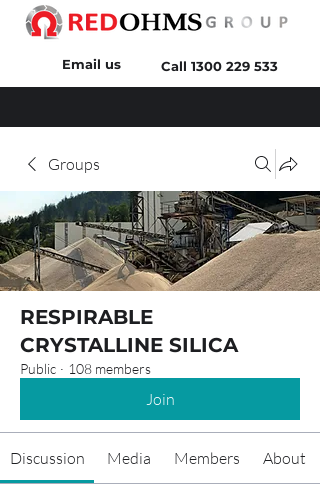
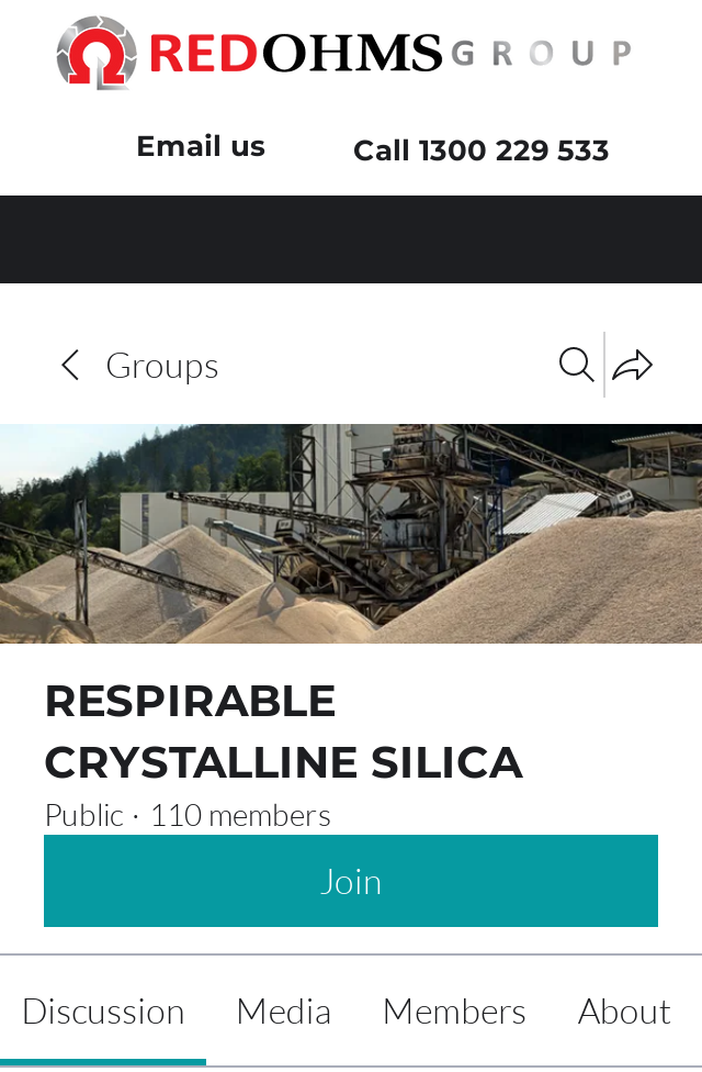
- Public · 108 members
+ Public · 110 members
